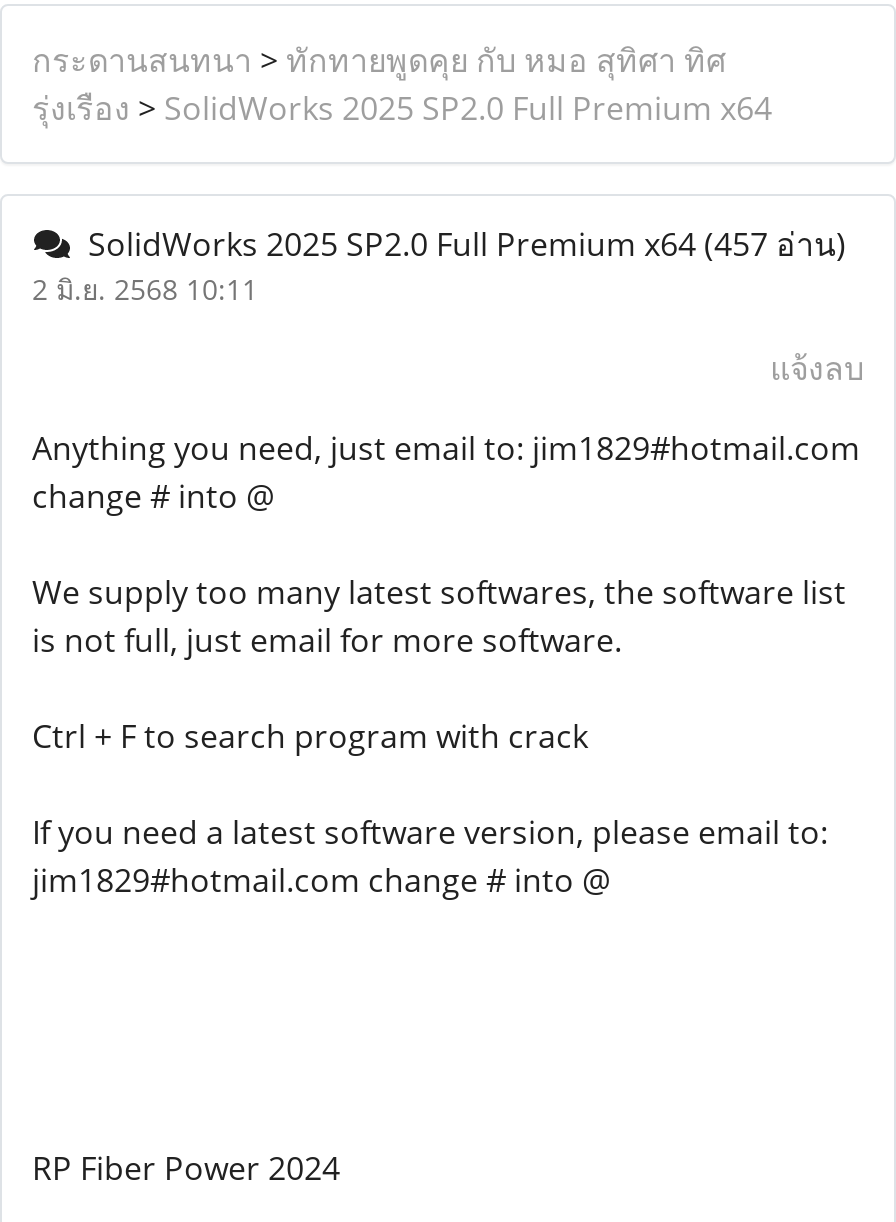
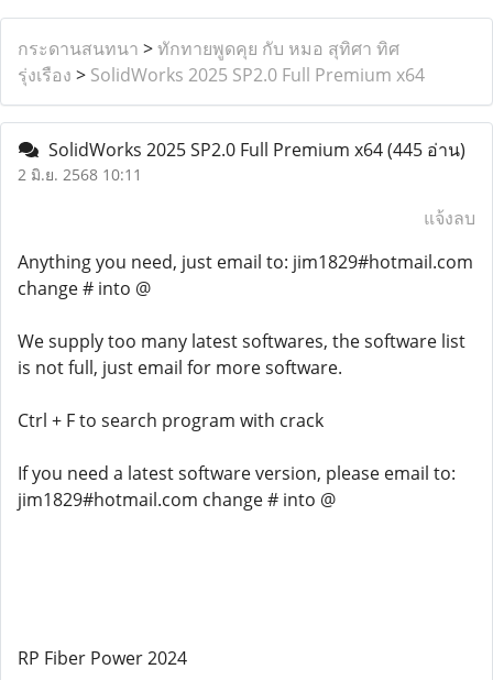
- SolidWorks 2025 SP2.0 Full Premium x64 (457 อ่าน)
+ SolidWorks 2025 SP2.0 Full Premium x64 (445 อ่าน)
